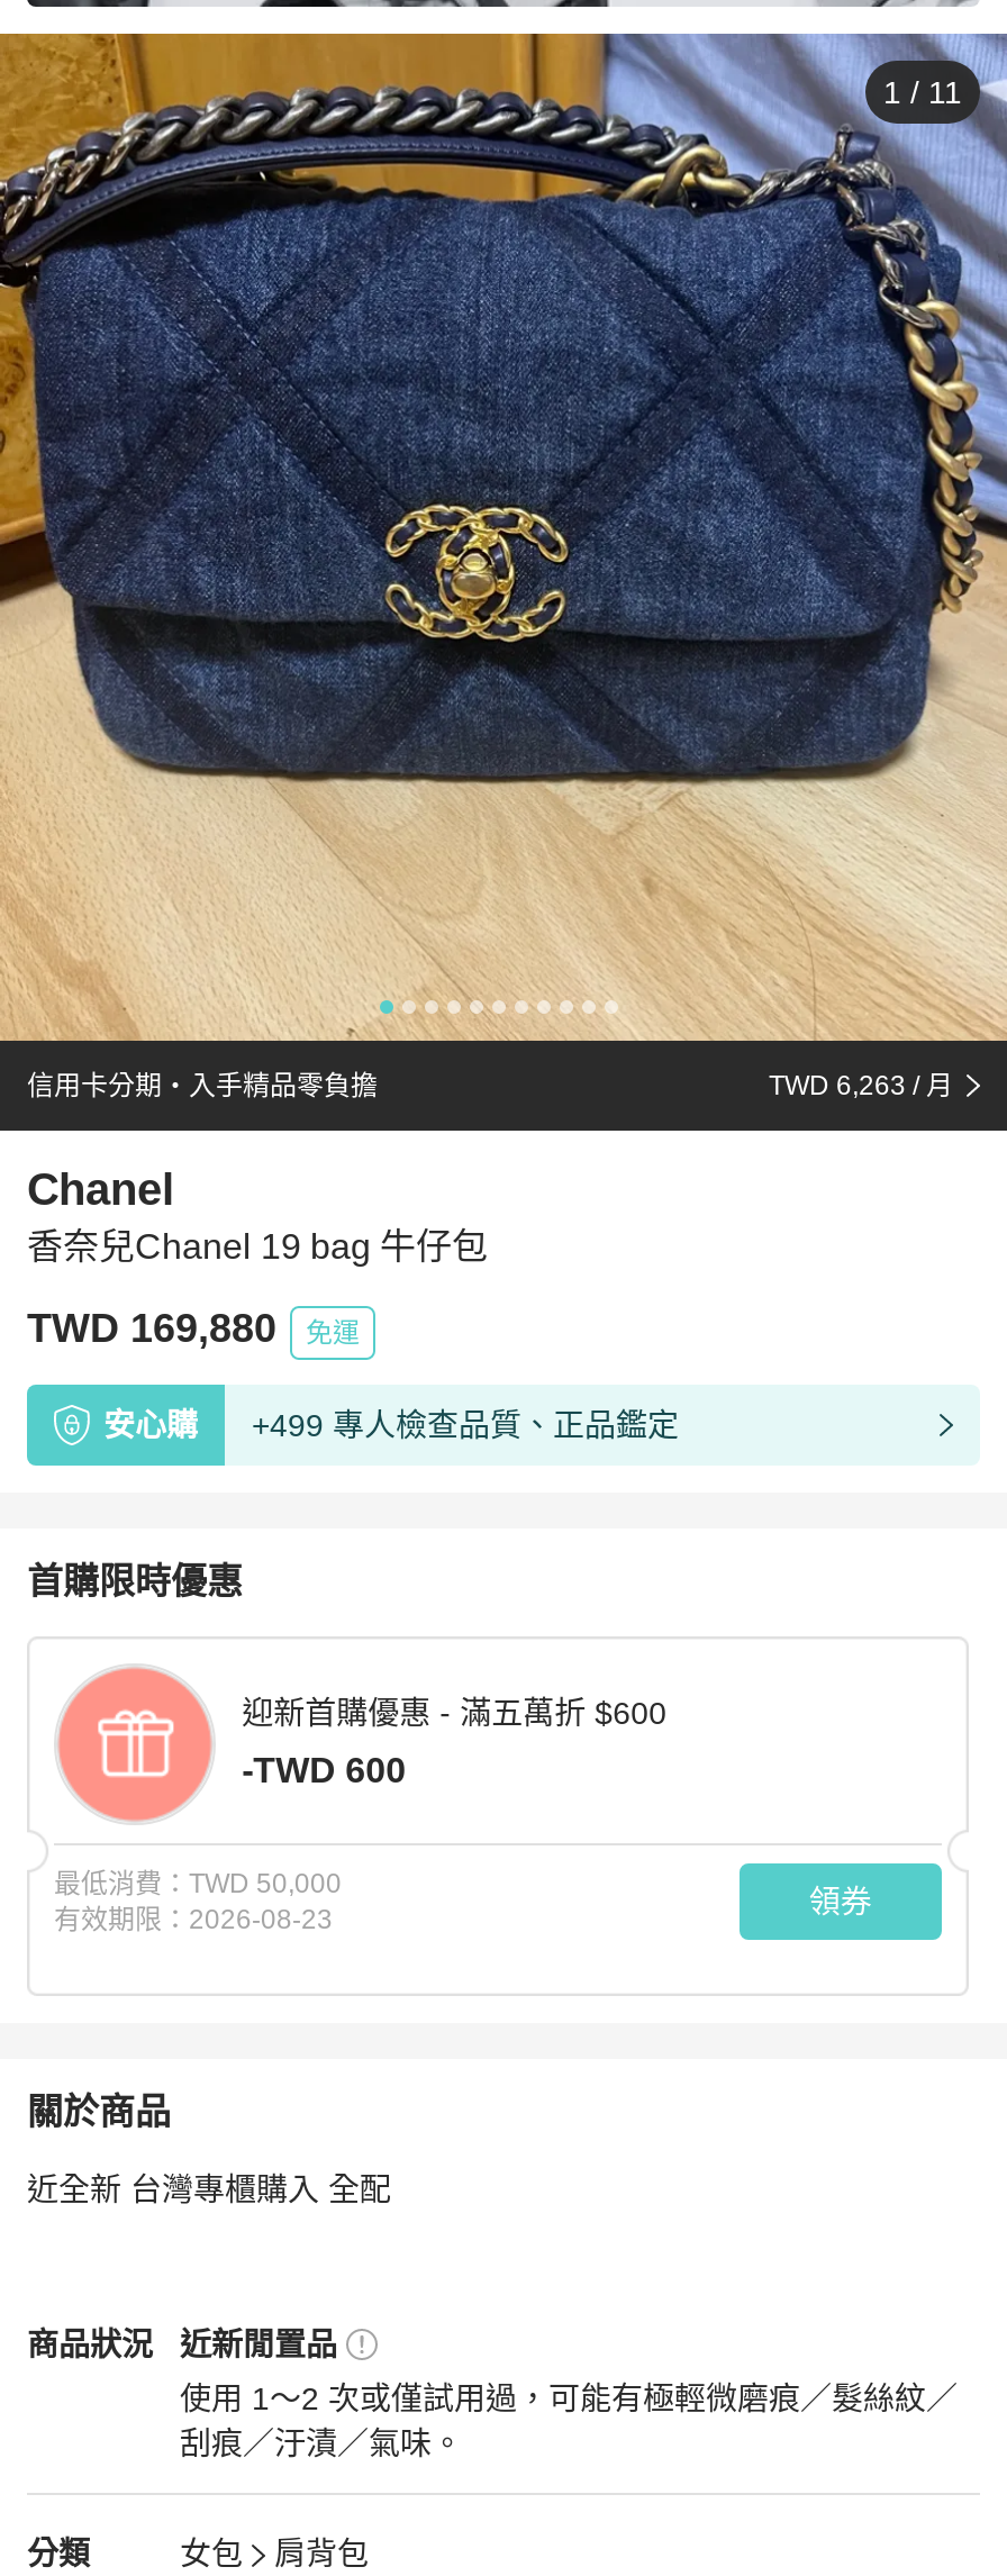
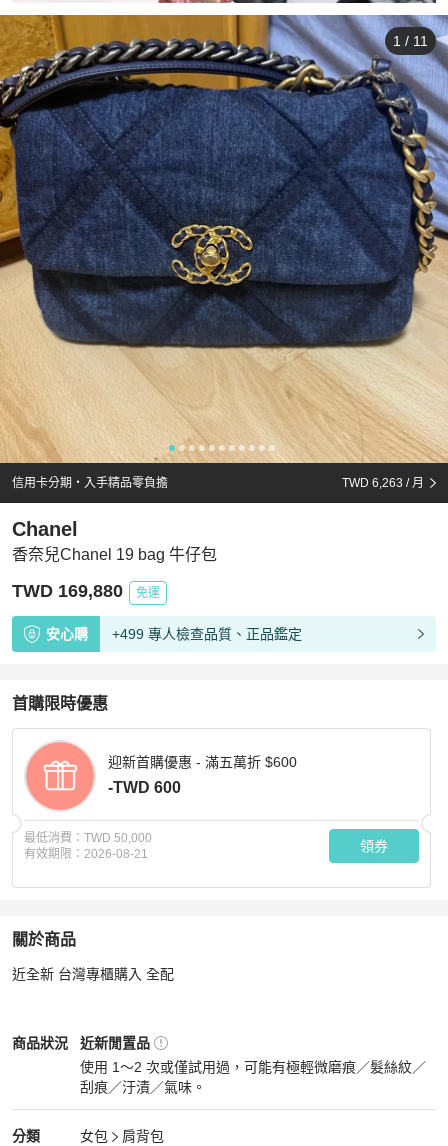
- 有效期限：2026-08-23
+ 有效期限：2026-08-21
